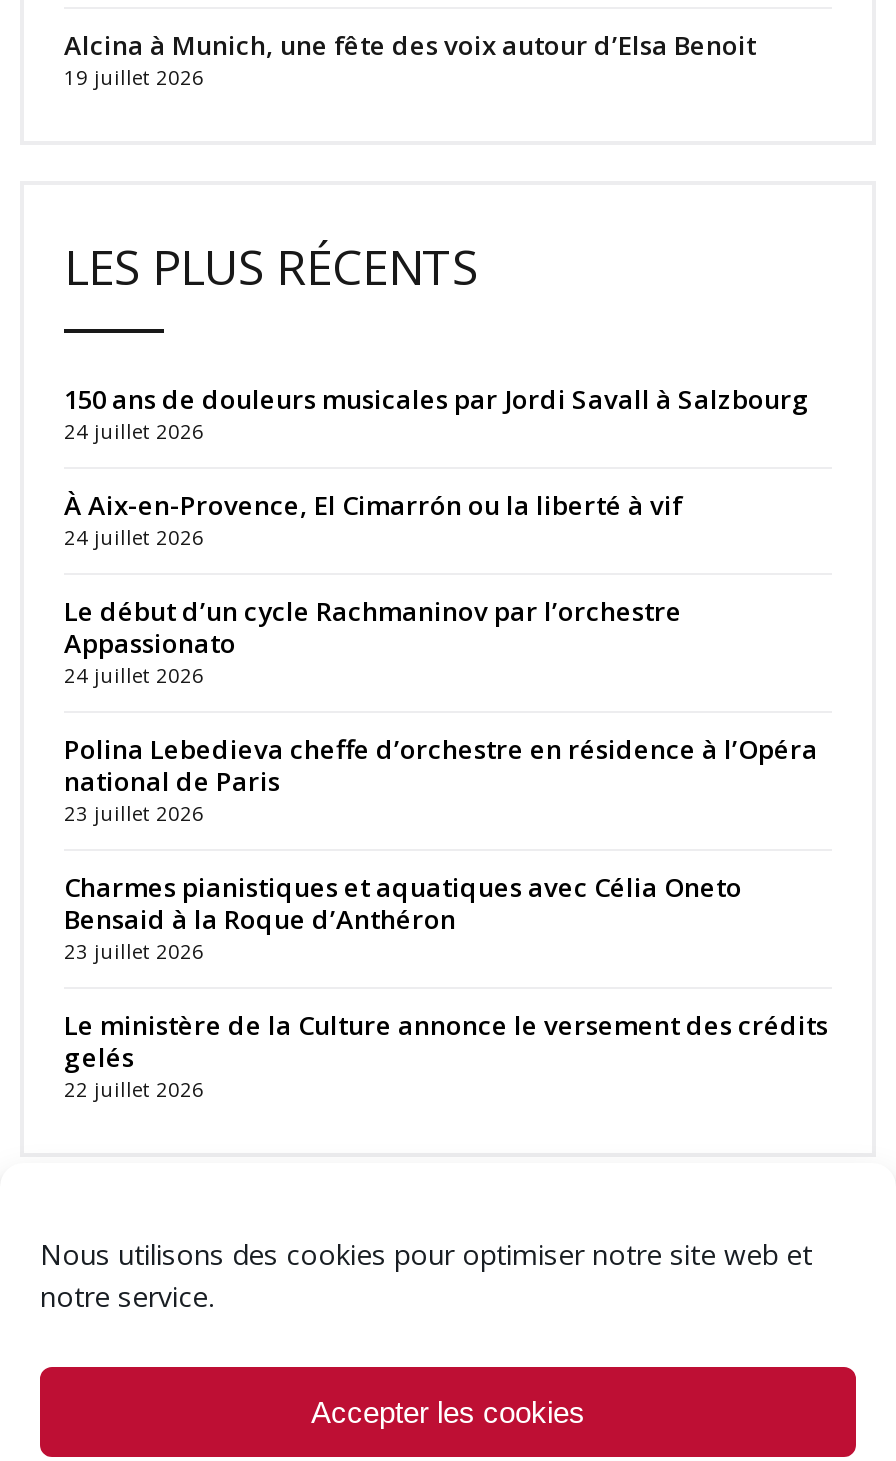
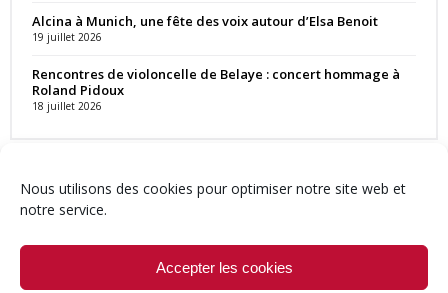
- LES PLUS RÉCENTS
- 150 ans de douleurs musicales par Jordi Savall à Salzbourg
- 24 juillet 2026
- À Aix-en-Provence, El Cimarrón ou la liberté à vif
- 24 juillet 2026
- Le début d’un cycle Rachmaninov par l’orchestre
- Appassionato
- 24 juillet 2026
- Polina Lebedieva cheffe d’orchestre en résidence à l’Opéra
- national de Paris
- 23 juillet 2026
- Charmes pianistiques et aquatiques avec Célia Oneto
- Bensaid à la Roque d’Anthéron
- 23 juillet 2026
- Le ministère de la Culture annonce le versement des crédits
- gelés
- 22 juillet 2026
+ Rencontres de violoncelle de Belaye : concert hommage à
+ Roland Pidoux
+ 18 juillet 2026
